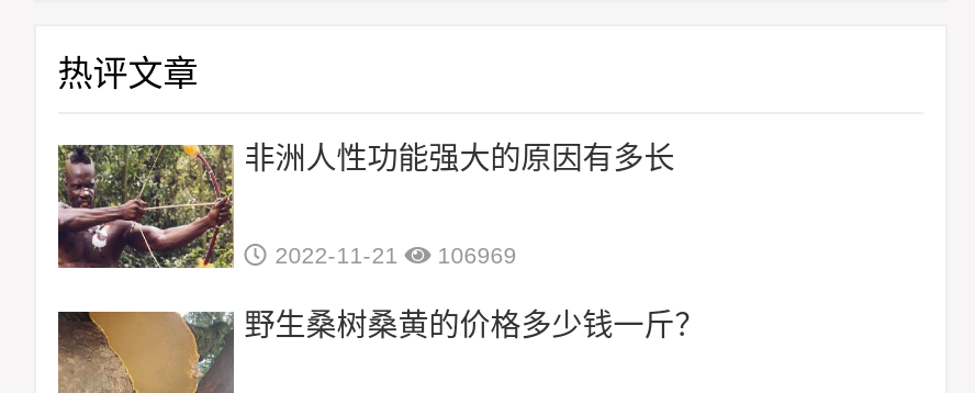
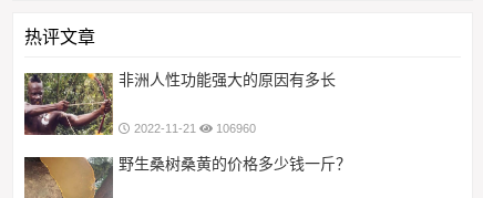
- 2022-11-21 106969
+ 2022-11-21 106960
